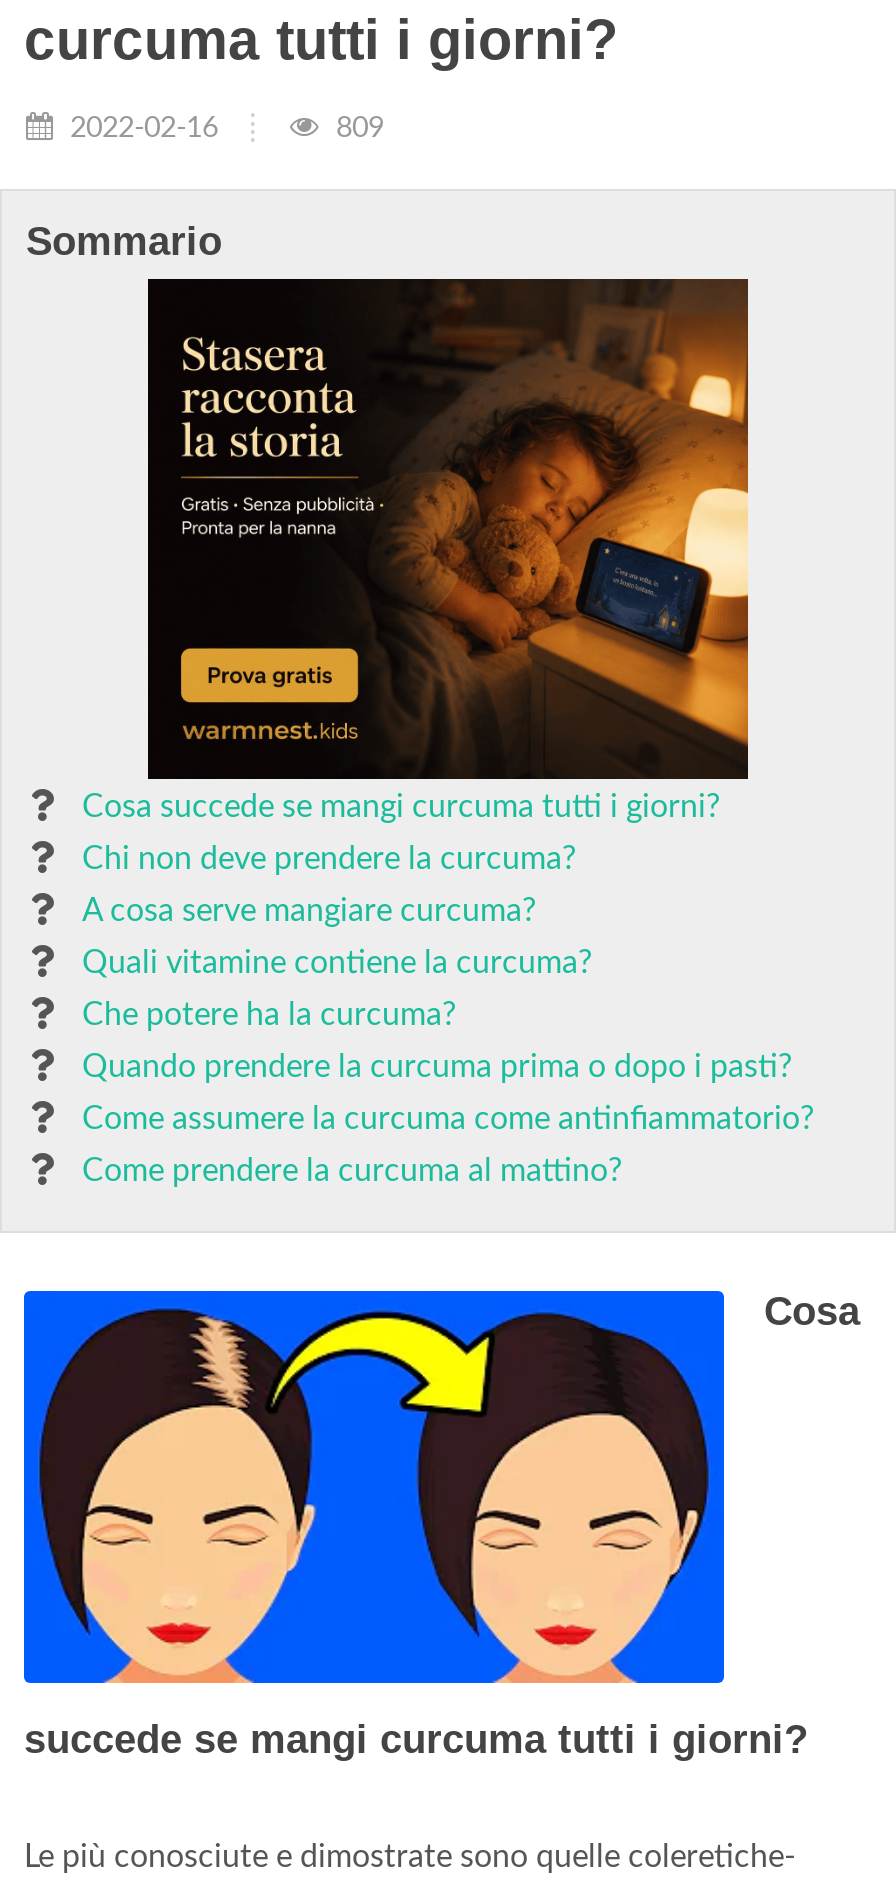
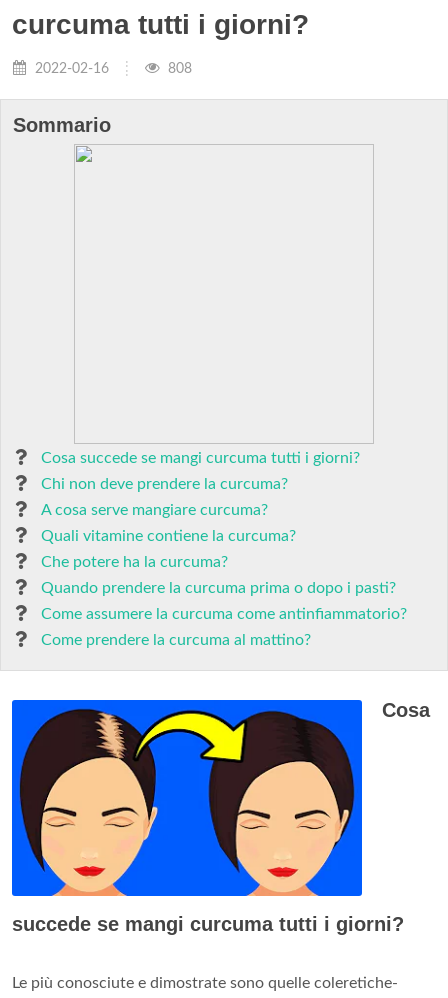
- 809
+ 808

- [image]
